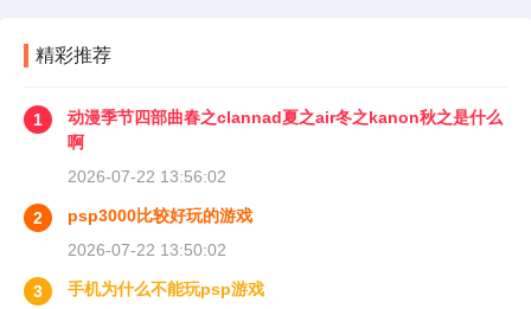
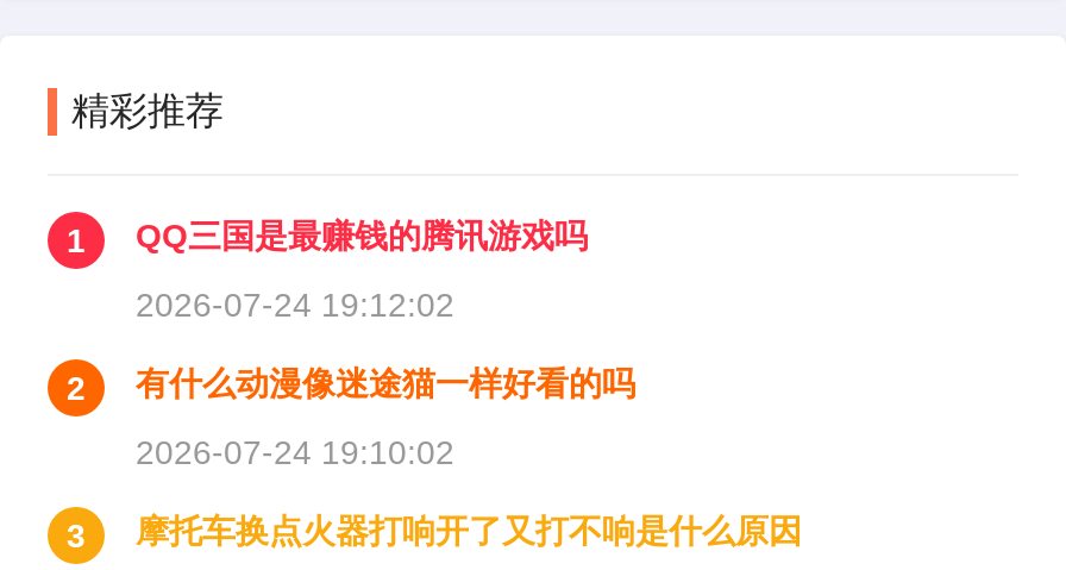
- 动漫季节四部曲春之clannad夏之air冬之kanon秋之是什么
- 啊
+ QQ三国是最赚钱的腾讯游戏吗

- 2026-07-22 13:56:02
+ 2026-07-24 19:12:02

- psp3000比较好玩的游戏
+ 有什么动漫像迷途猫一样好看的吗

- 2026-07-22 13:50:02
+ 2026-07-24 19:10:02

- 手机为什么不能玩psp游戏
+ 摩托车换点火器打响开了又打不响是什么原因
